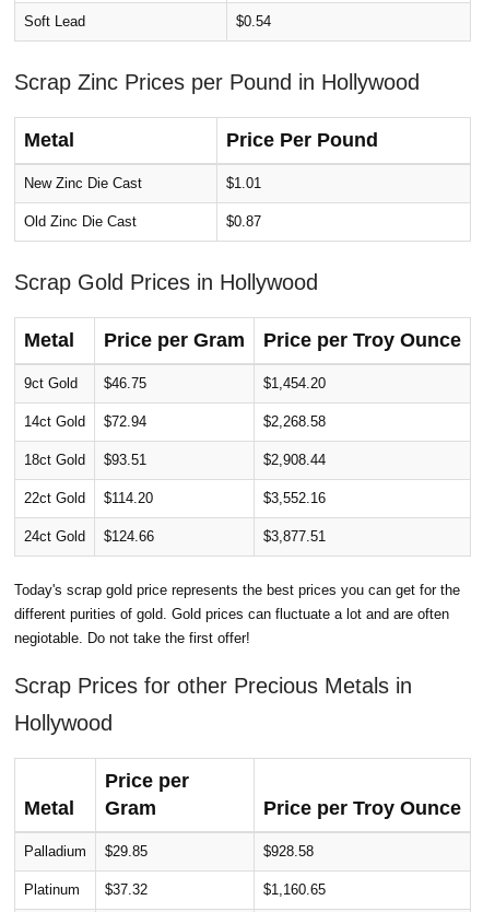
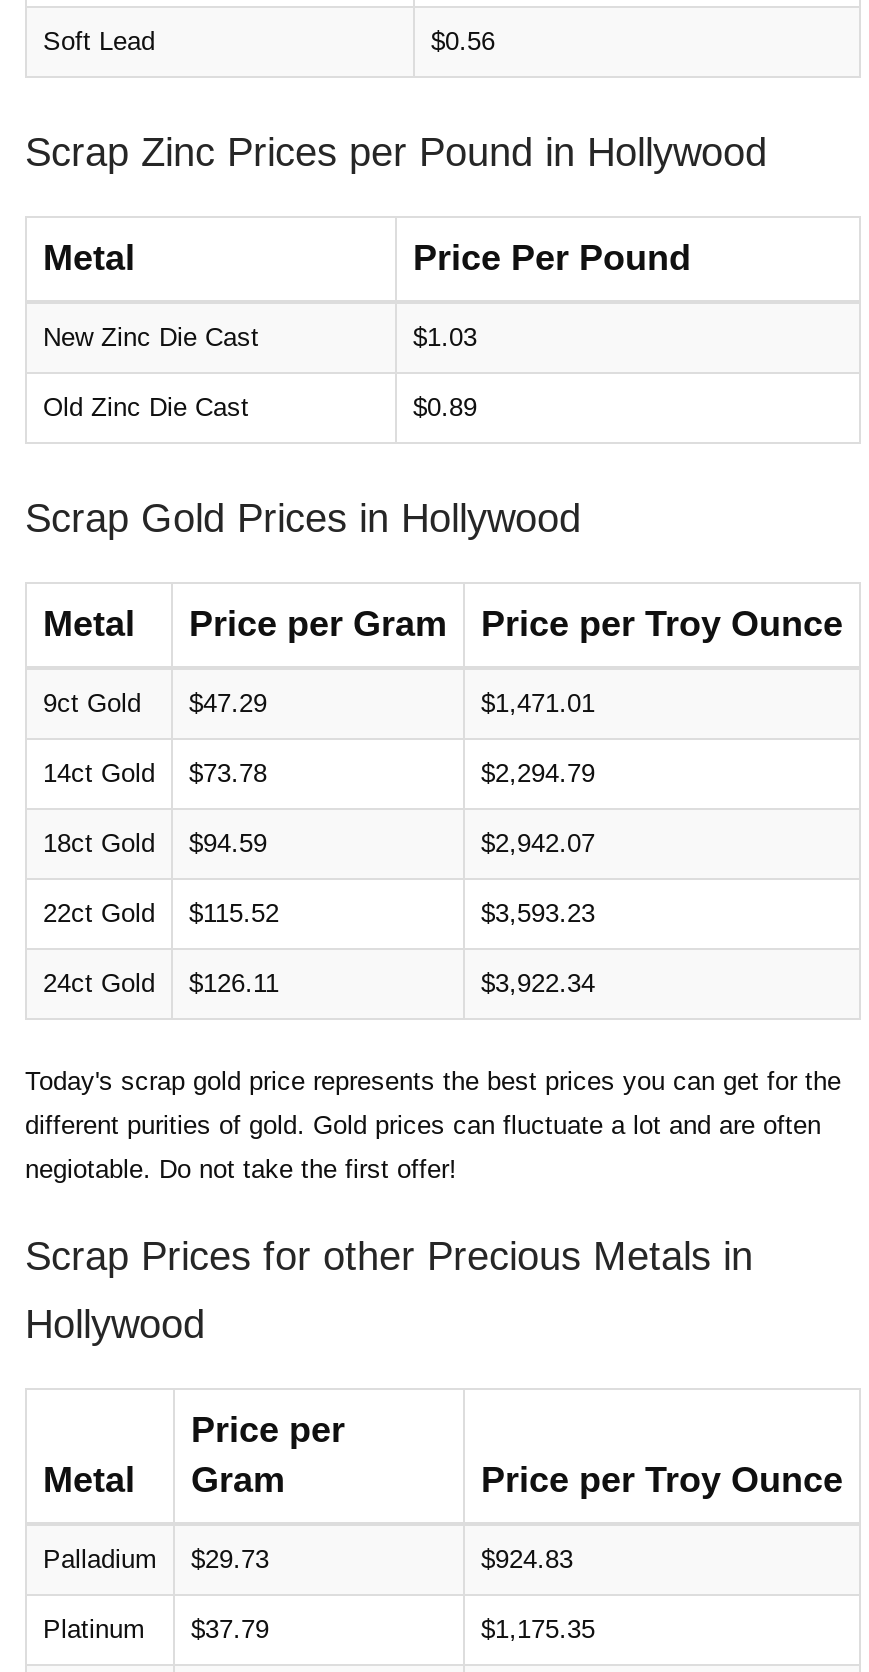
- $0.54
+ $0.56

- $1.01
+ $1.03

- $0.87
+ $0.89

- 9ct Gold $46.75
+ 9ct Gold $47.29

- $1,454.20
+ $1,471.01

- 14ct Gold $72.94
+ 14ct Gold $73.78

- $2,268.58
+ $2,294.79

- 18ct Gold $93.51
+ 18ct Gold $94.59

- $2,908.44
+ $2,942.07

- 22ct Gold $114.20
+ 22ct Gold $115.52

- $3,552.16
+ $3,593.23

- 24ct Gold $124.66
+ 24ct Gold $126.11

- $3,877.51
+ $3,922.34

- Palladium $29.85
+ Palladium $29.73

- $928.58
+ $924.83

- Platinum $37.32
+ Platinum $37.79

- $1,160.65
+ $1,175.35
